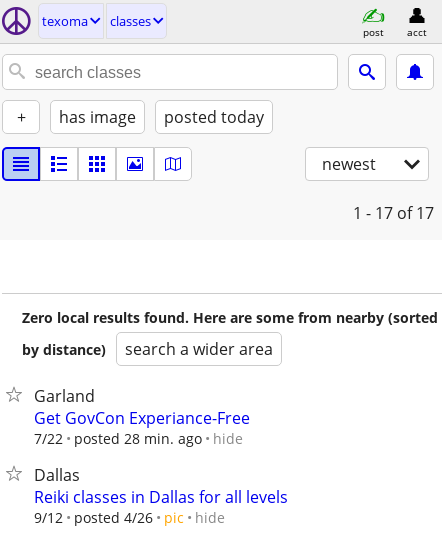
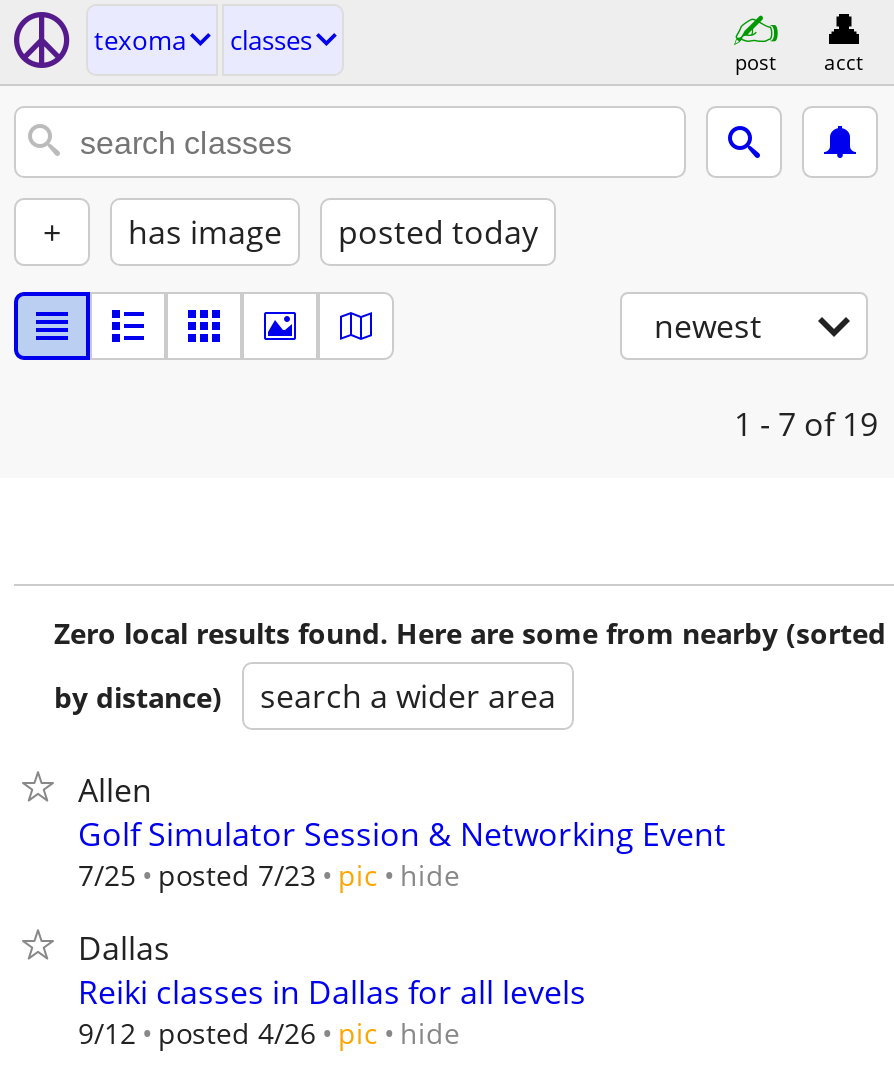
- 1 - 17 of 17
+ 1 - 7 of 19

- Garland
- Get GovCon Experiance-Free
- 7/22 posted 28 min. ago hide
+ Allen
+ Golf Simulator Session & Networking Event
+ 7/25 posted 7/23 pic hide
